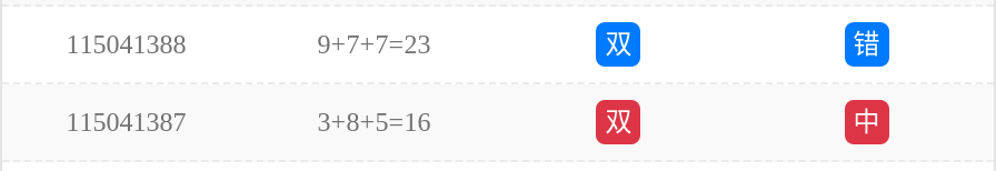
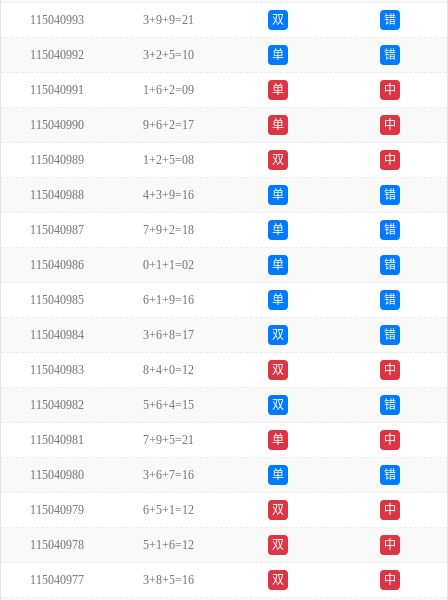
- 115041388
+ 115040993

- 9+7+7=23
+ 3+9+9=21

- 115041387
+ 115040992
+ 3+2+5=10
+ 单
+ 错
+ 115040991
+ 1+6+2=09
+ 单
+ 中
+ 115040990
+ 9+6+2=17
+ 单
+ 中
+ 115040989
+ 1+2+5=08
+ 双
+ 中
+ 115040988
+ 4+3+9=16
+ 单
+ 错
+ 115040987
+ 7+9+2=18
+ 单
+ 错
+ 115040986
+ 0+1+1=02
+ 单
+ 错
+ 115040985
+ 6+1+9=16
+ 单
+ 错
+ 115040984
+ 3+6+8=17
+ 双
+ 错
+ 115040983
+ 8+4+0=12
+ 双
+ 中
+ 115040982
+ 5+6+4=15
+ 双
+ 错
+ 115040981
+ 7+9+5=21
+ 单
+ 中
+ 115040980
+ 3+6+7=16
+ 单
+ 错
+ 115040979
+ 6+5+1=12
+ 双
+ 中
+ 115040978
+ 5+1+6=12
+ 双
+ 中
+ 115040977
